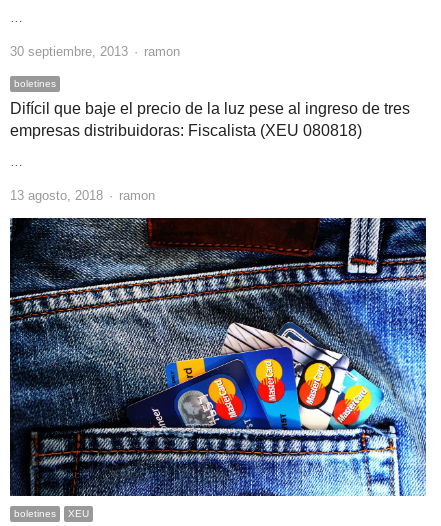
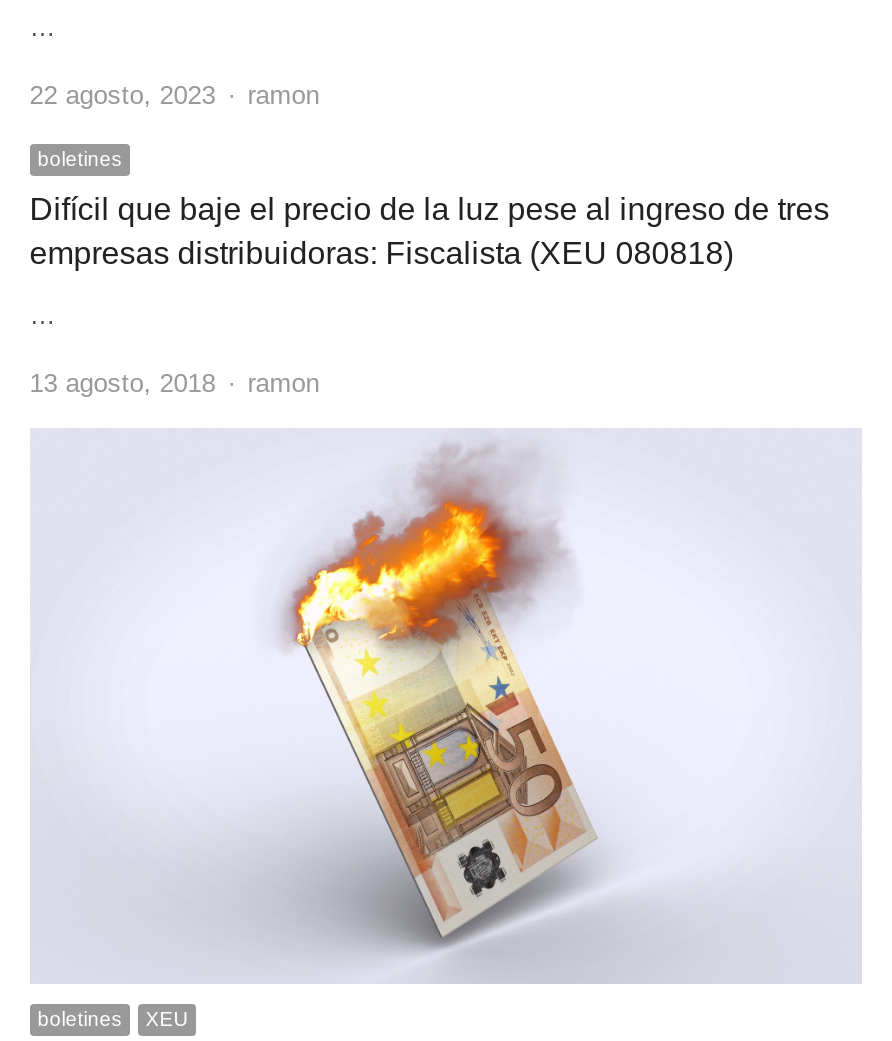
- 30 septiembre, 2013
+ 22 agosto, 2023

- [image]
+ [image]
